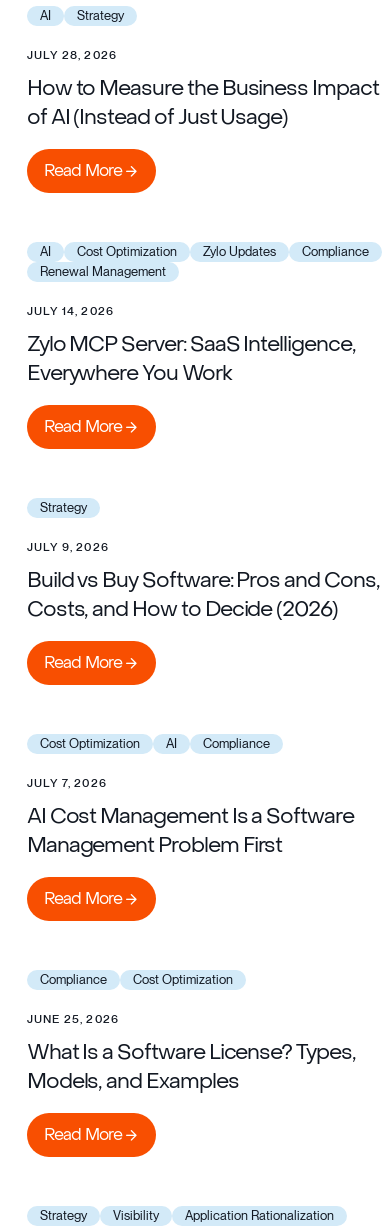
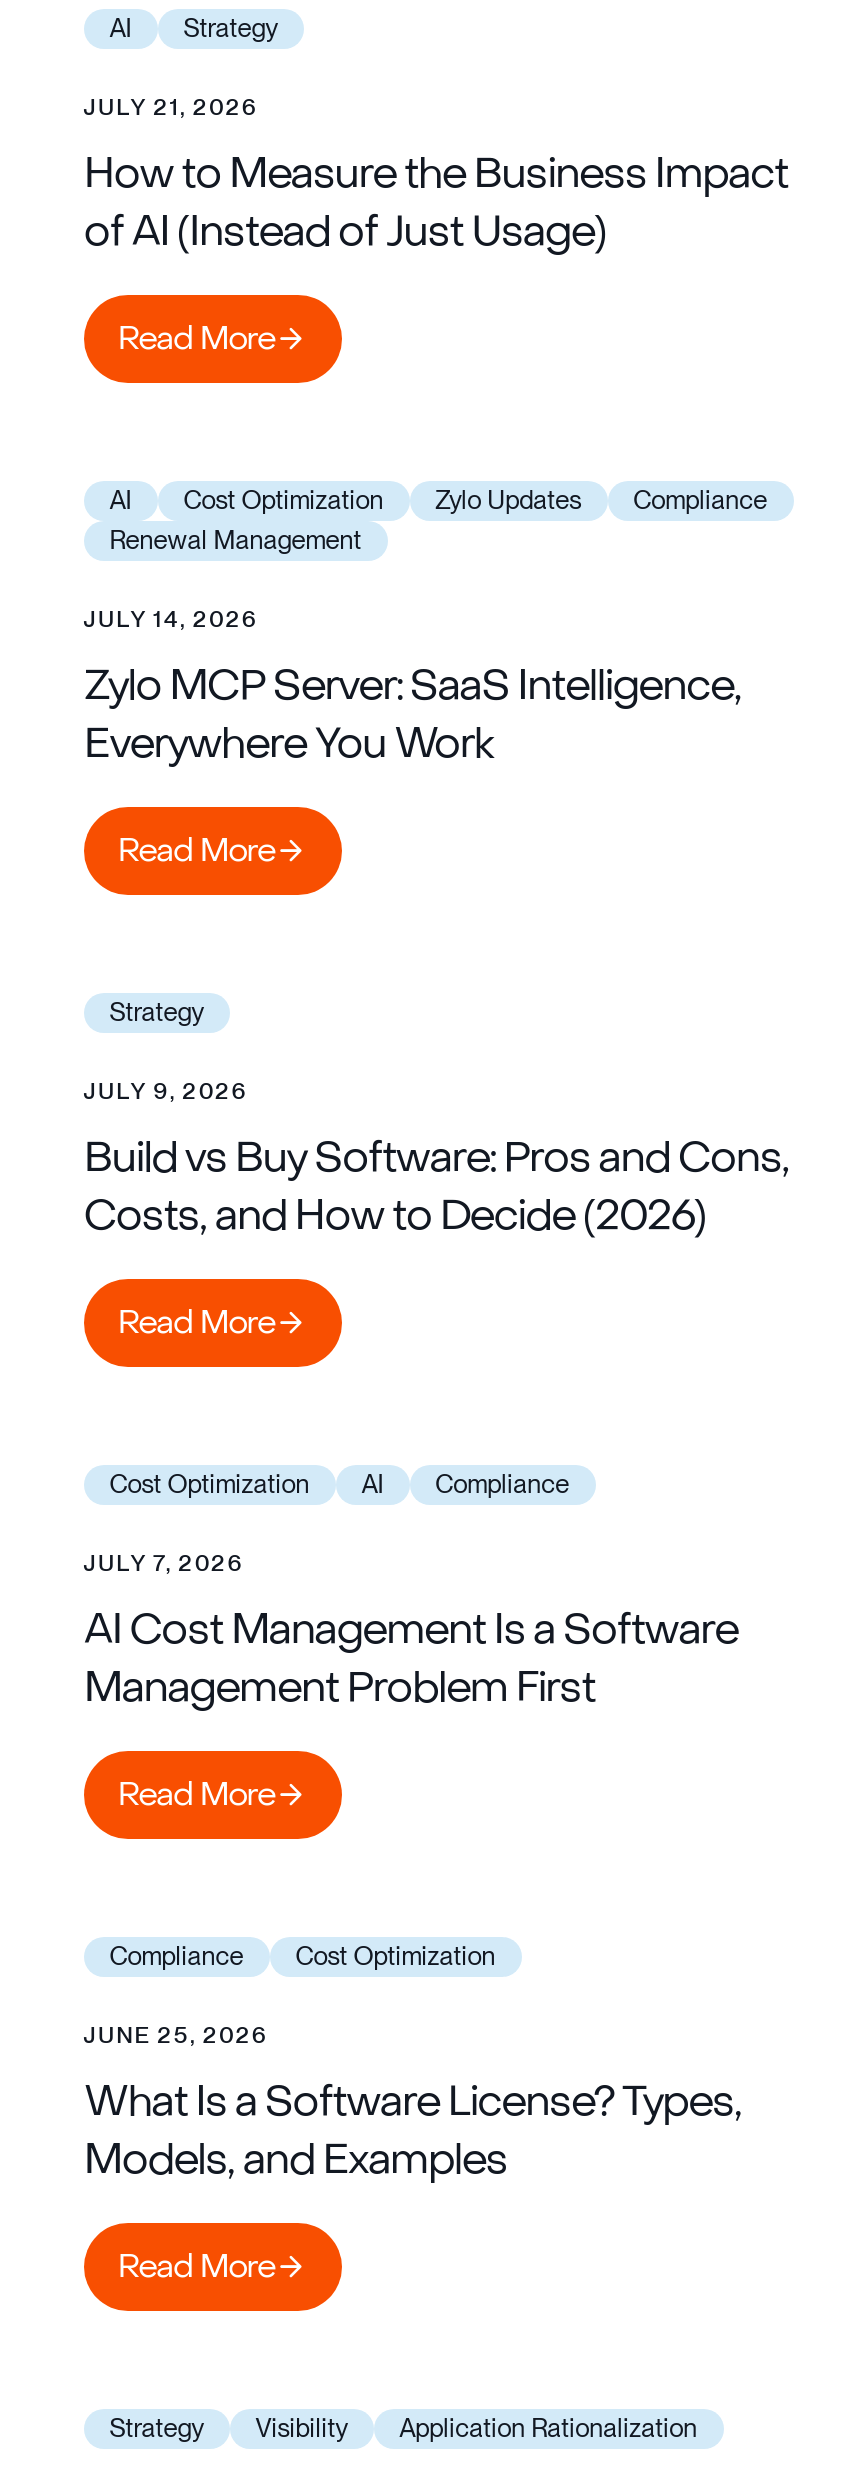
- JULY 28, 2026
+ JULY 21, 2026
